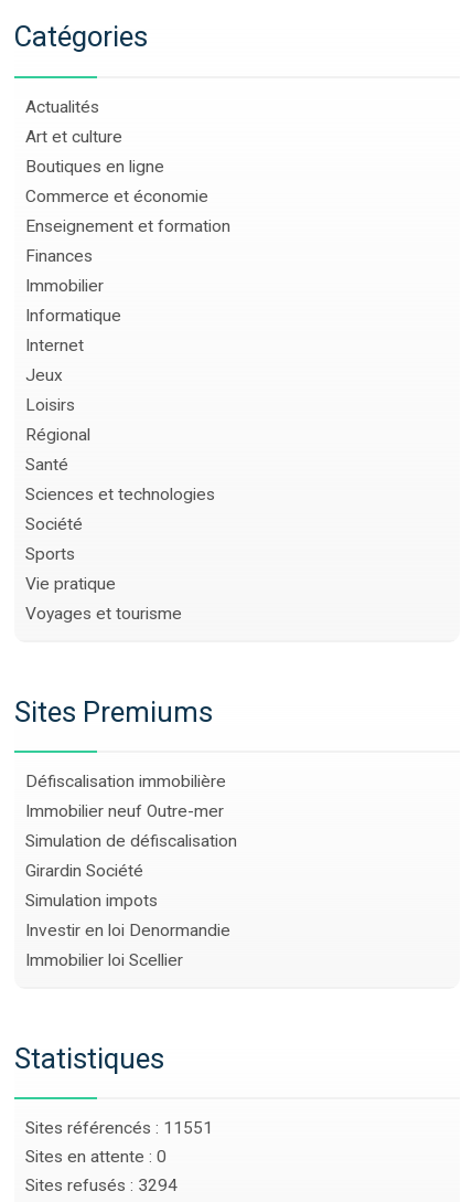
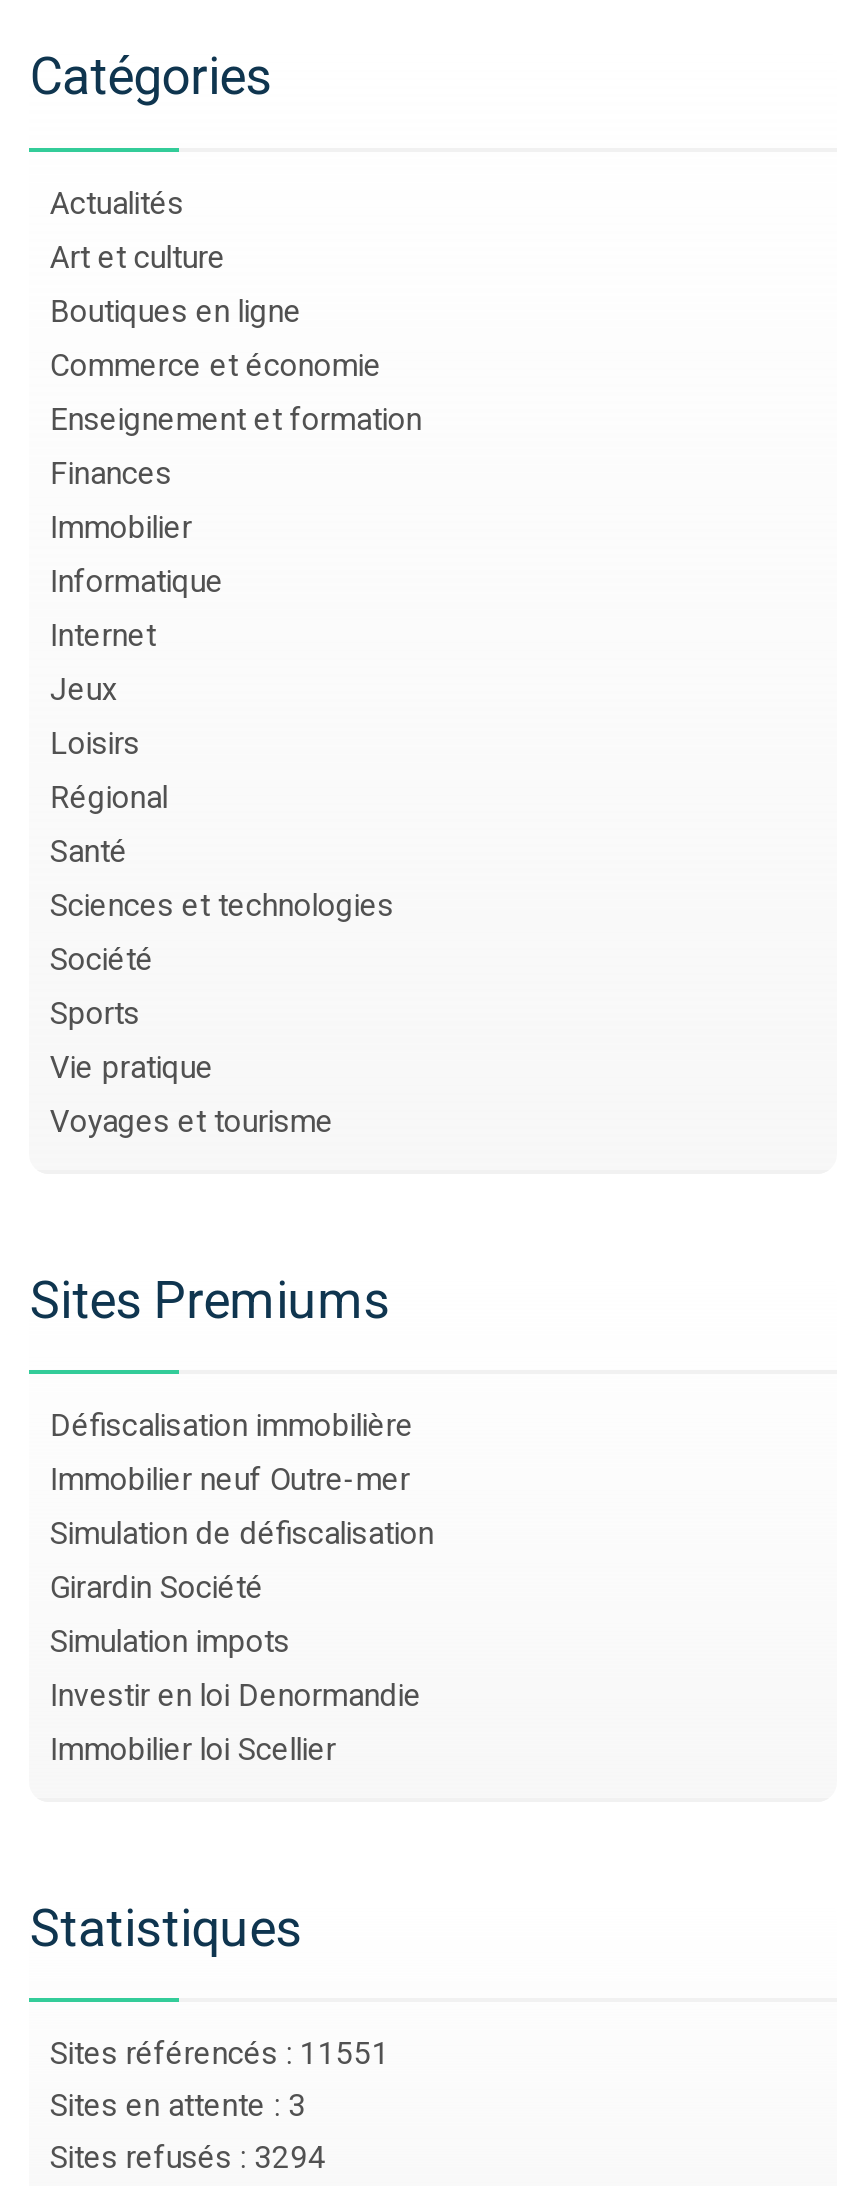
- Sites en attente : 0
+ Sites en attente : 3
